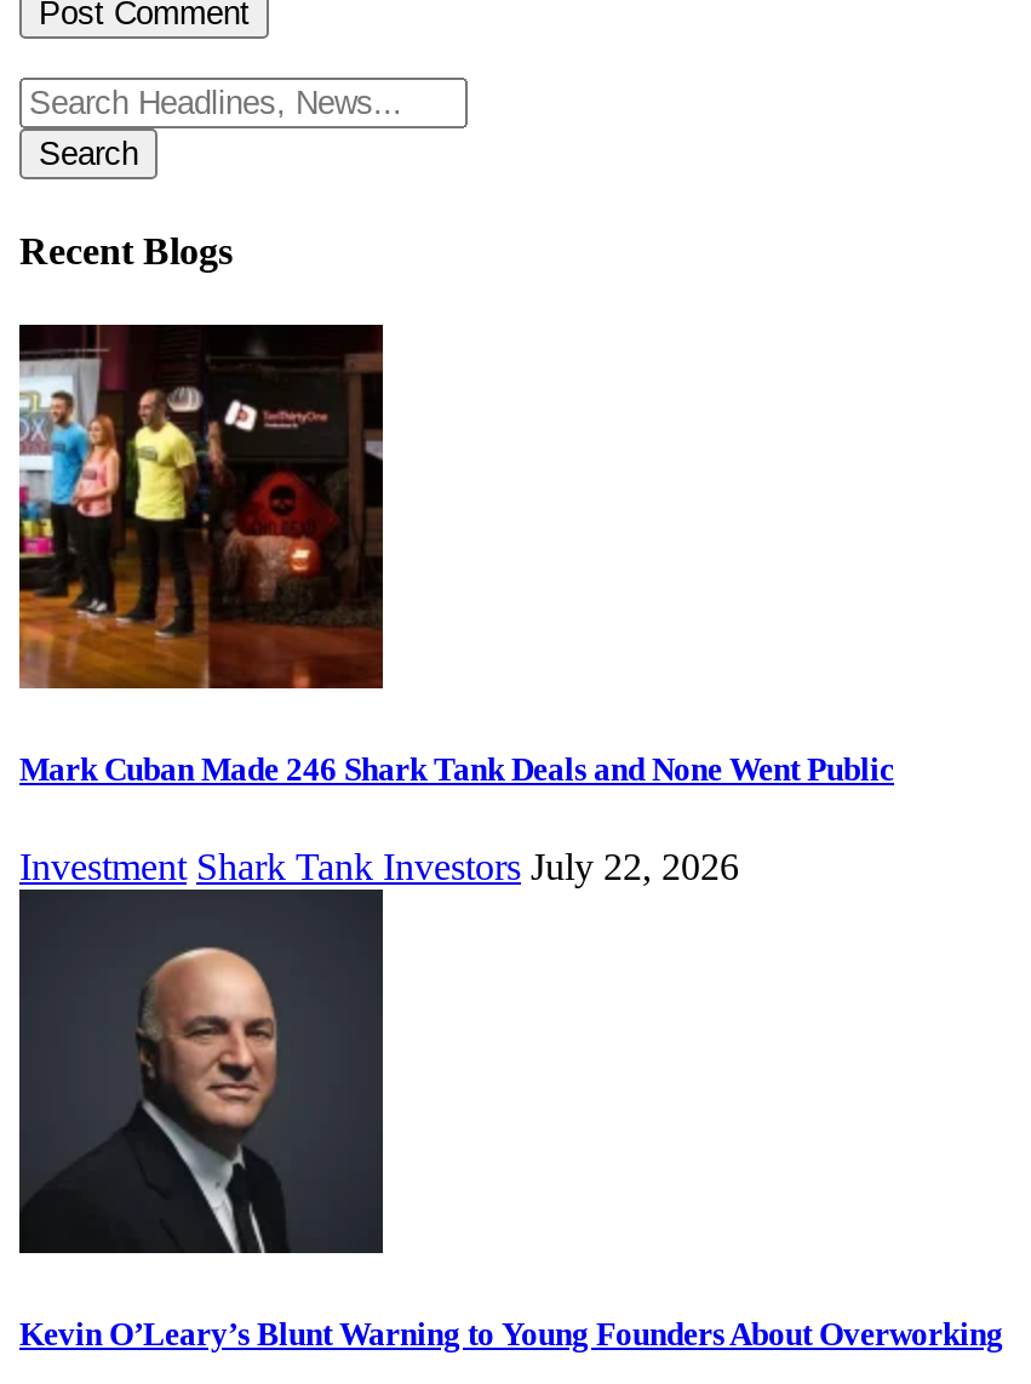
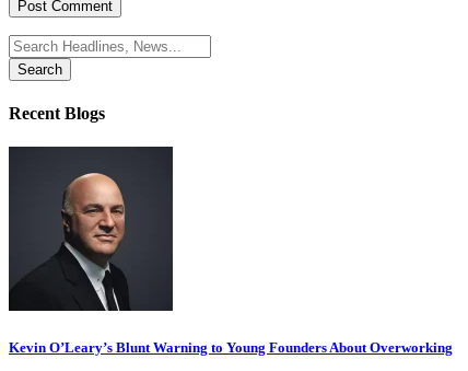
- [image]
- Mark Cuban Made 246 Shark Tank Deals and None Went Public
- Investment Shark Tank Investors July 22, 2026
